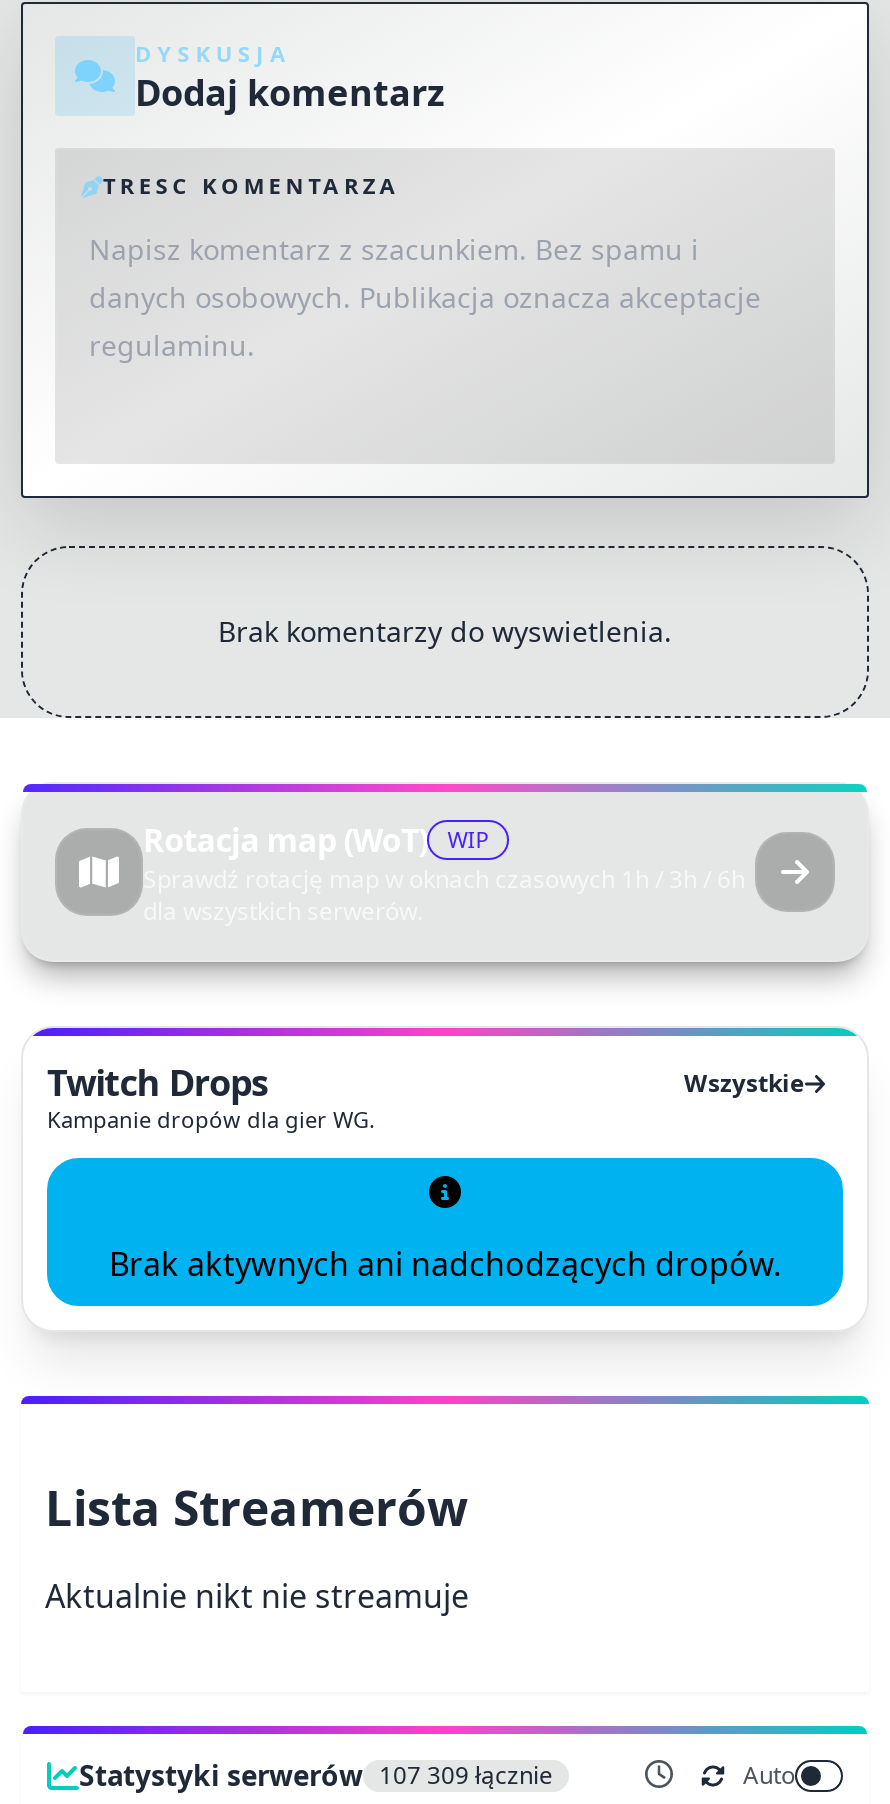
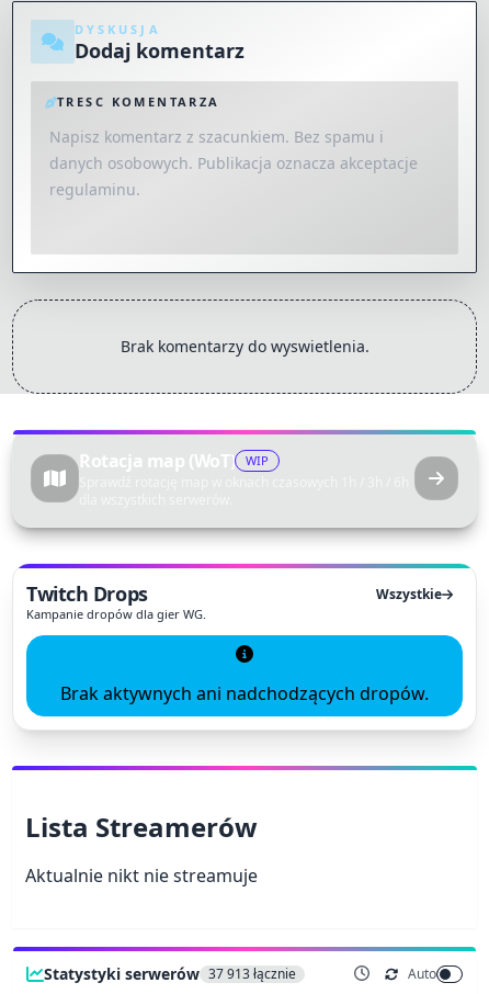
- Statystyki serwerów 107 309 łącznie
+ Statystyki serwerów 37 913 łącznie
